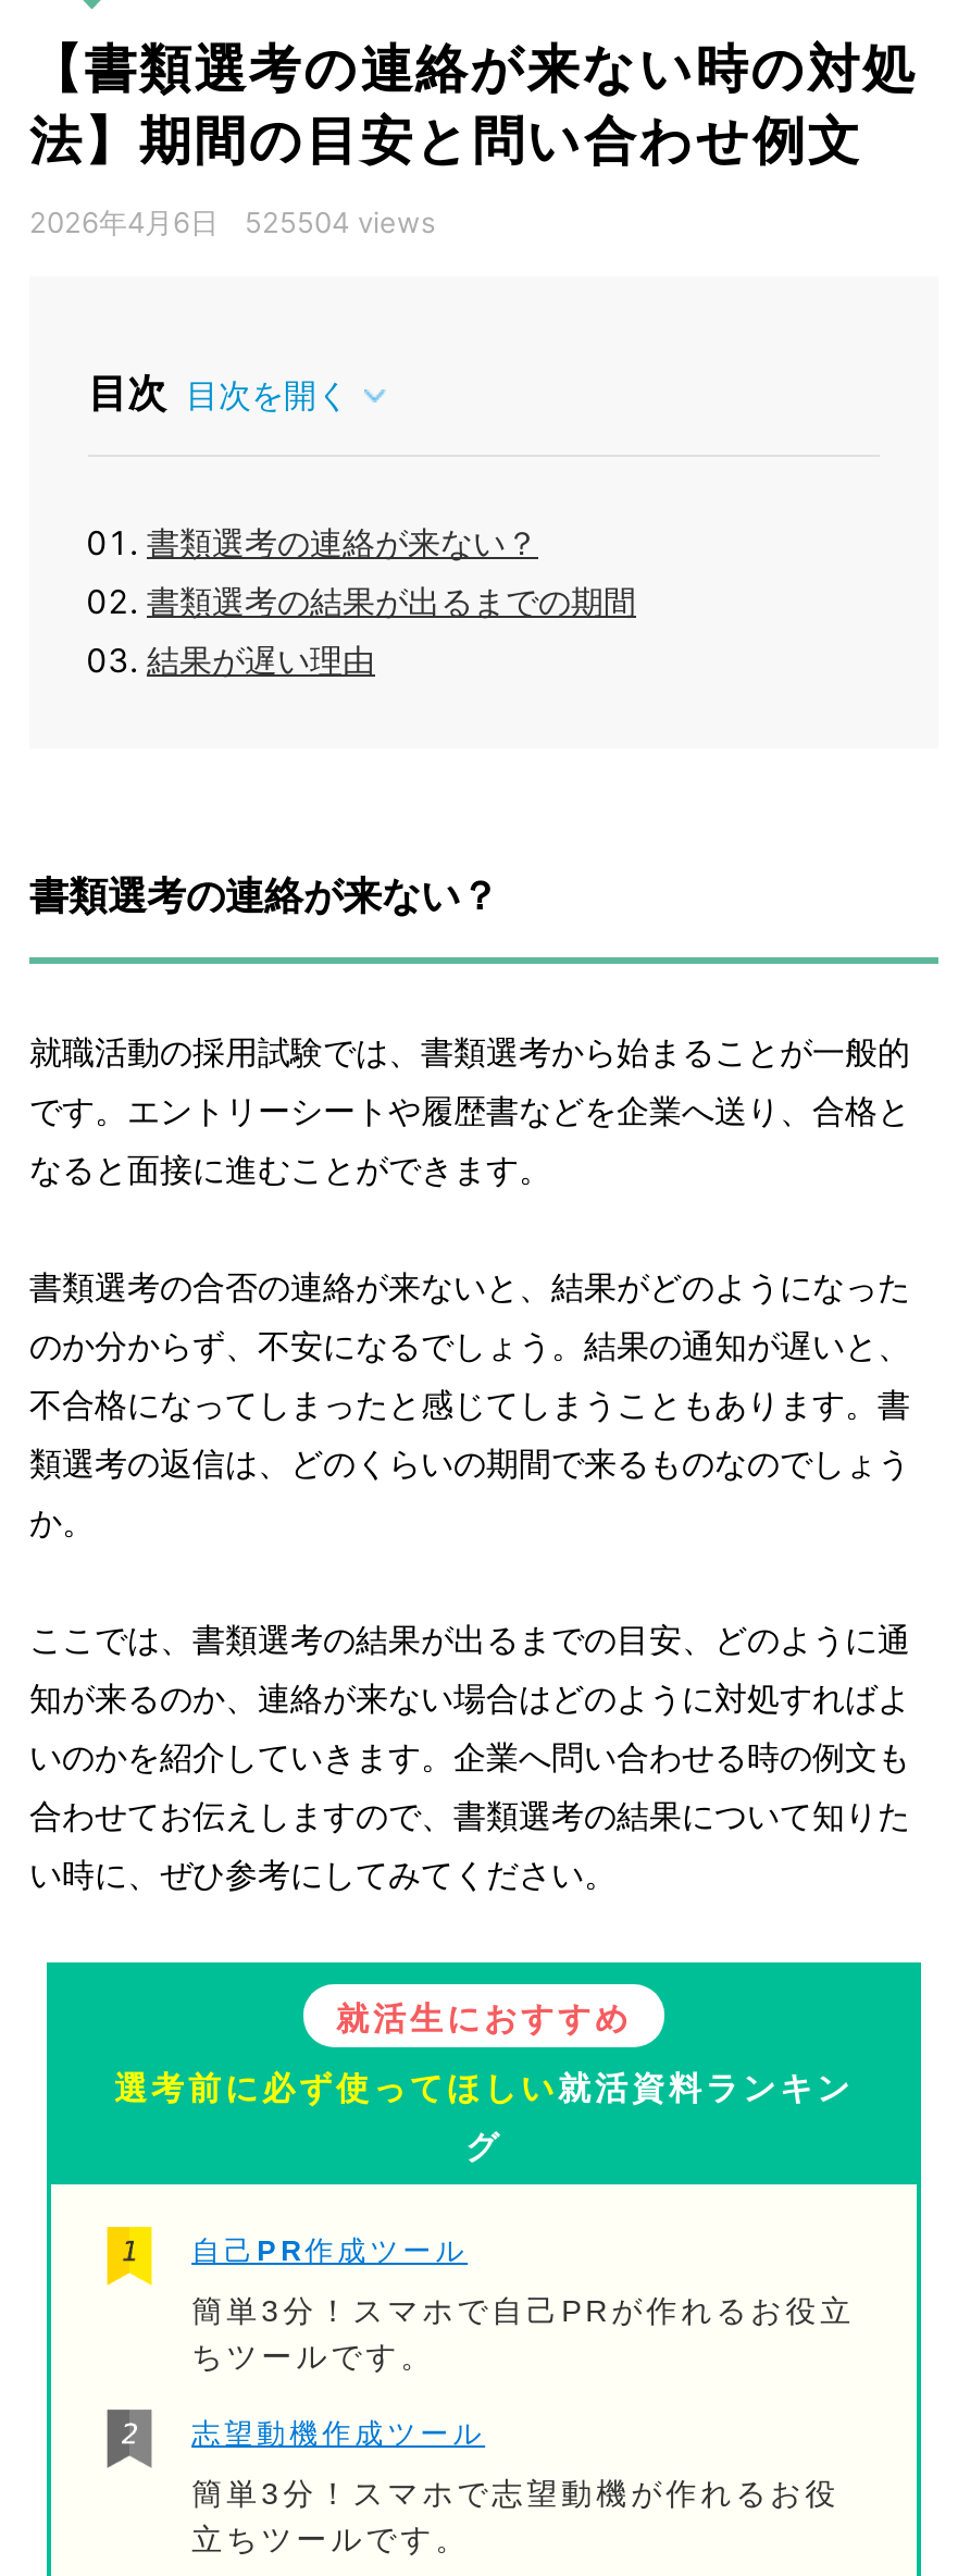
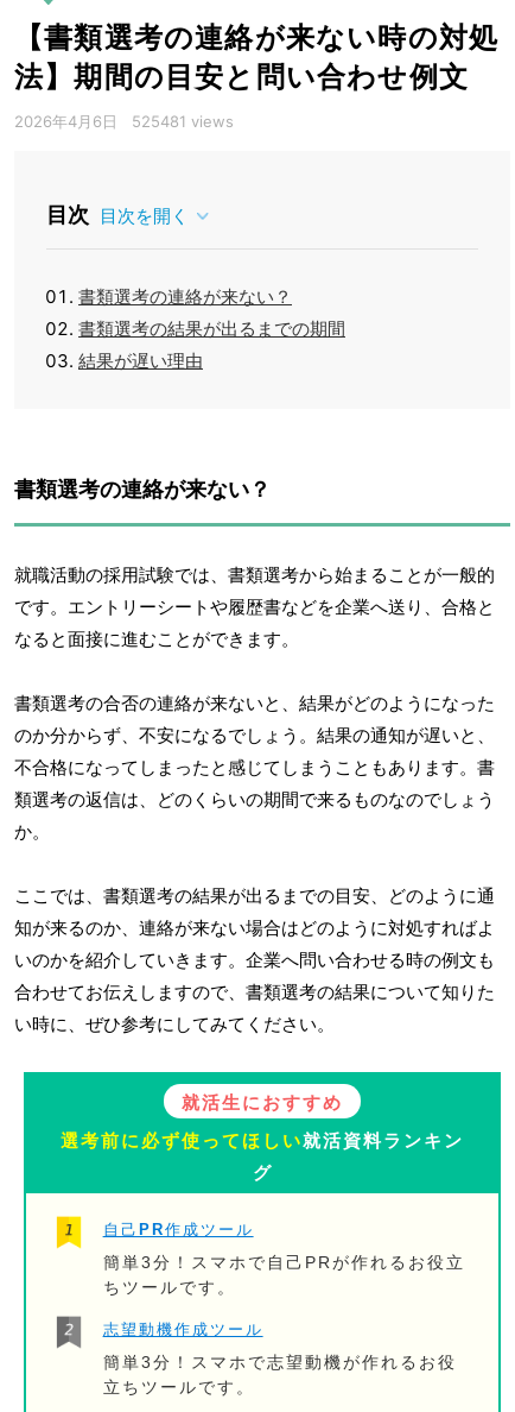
- 2026年4月6日 525504 views
+ 2026年4月6日 525481 views
